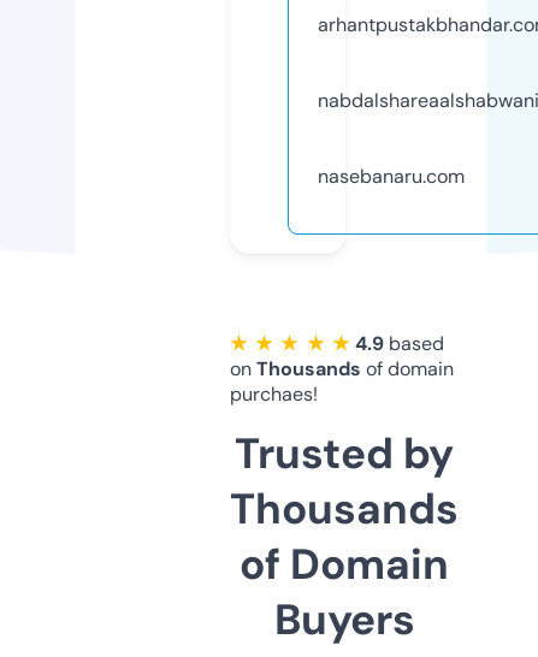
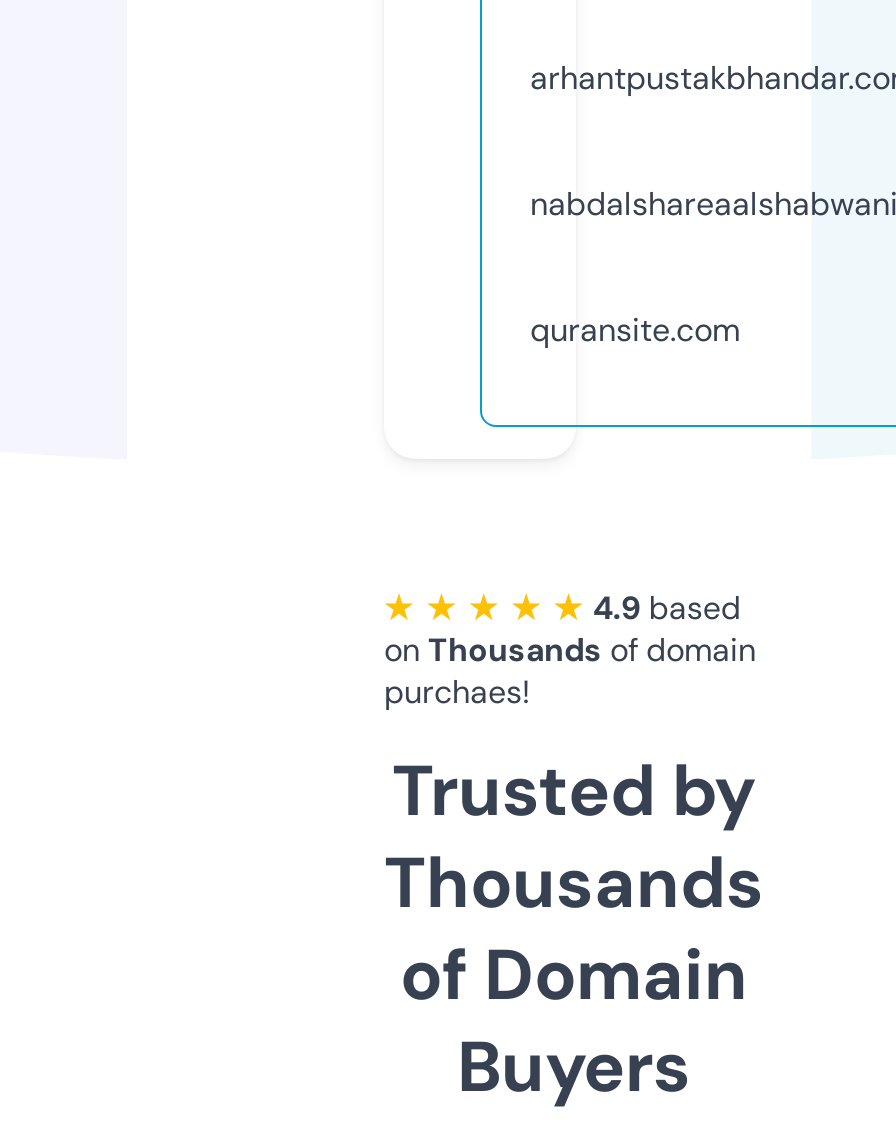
- nasebanaru.com
+ quransite.com
